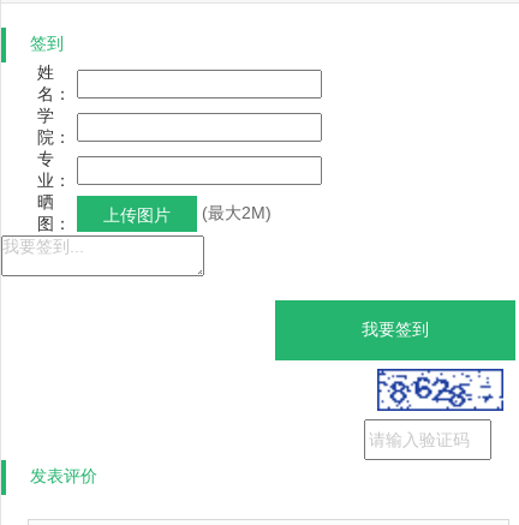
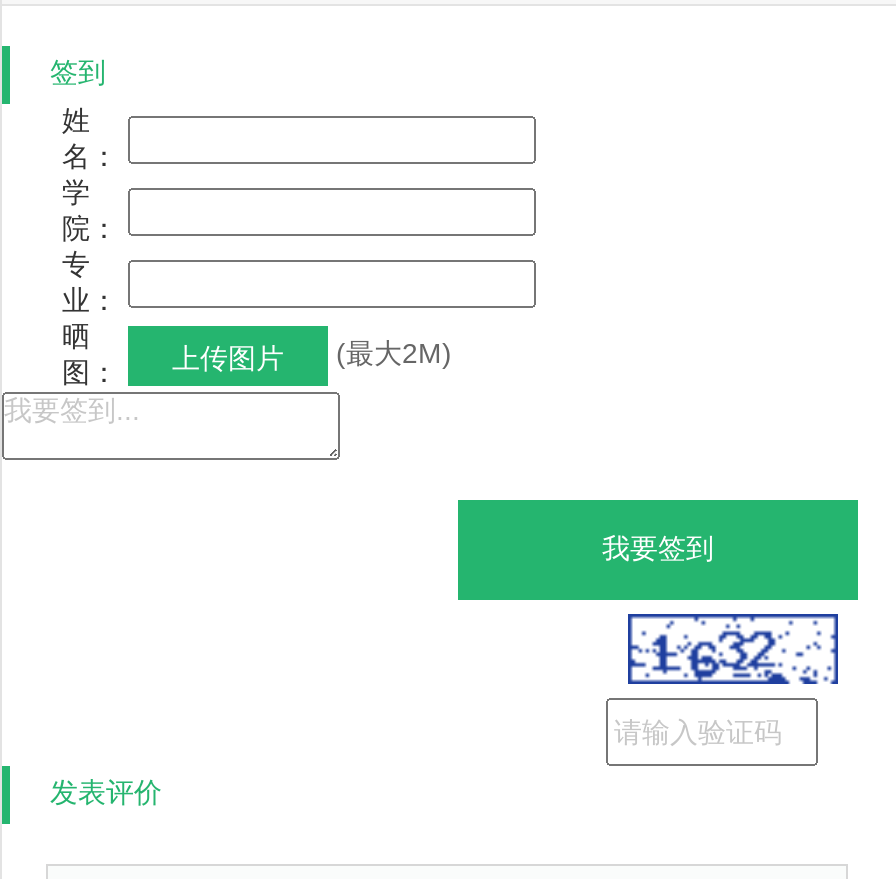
- [image]
+ [image]
